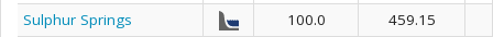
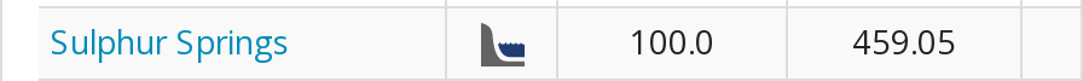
- 459.15
+ 459.05
